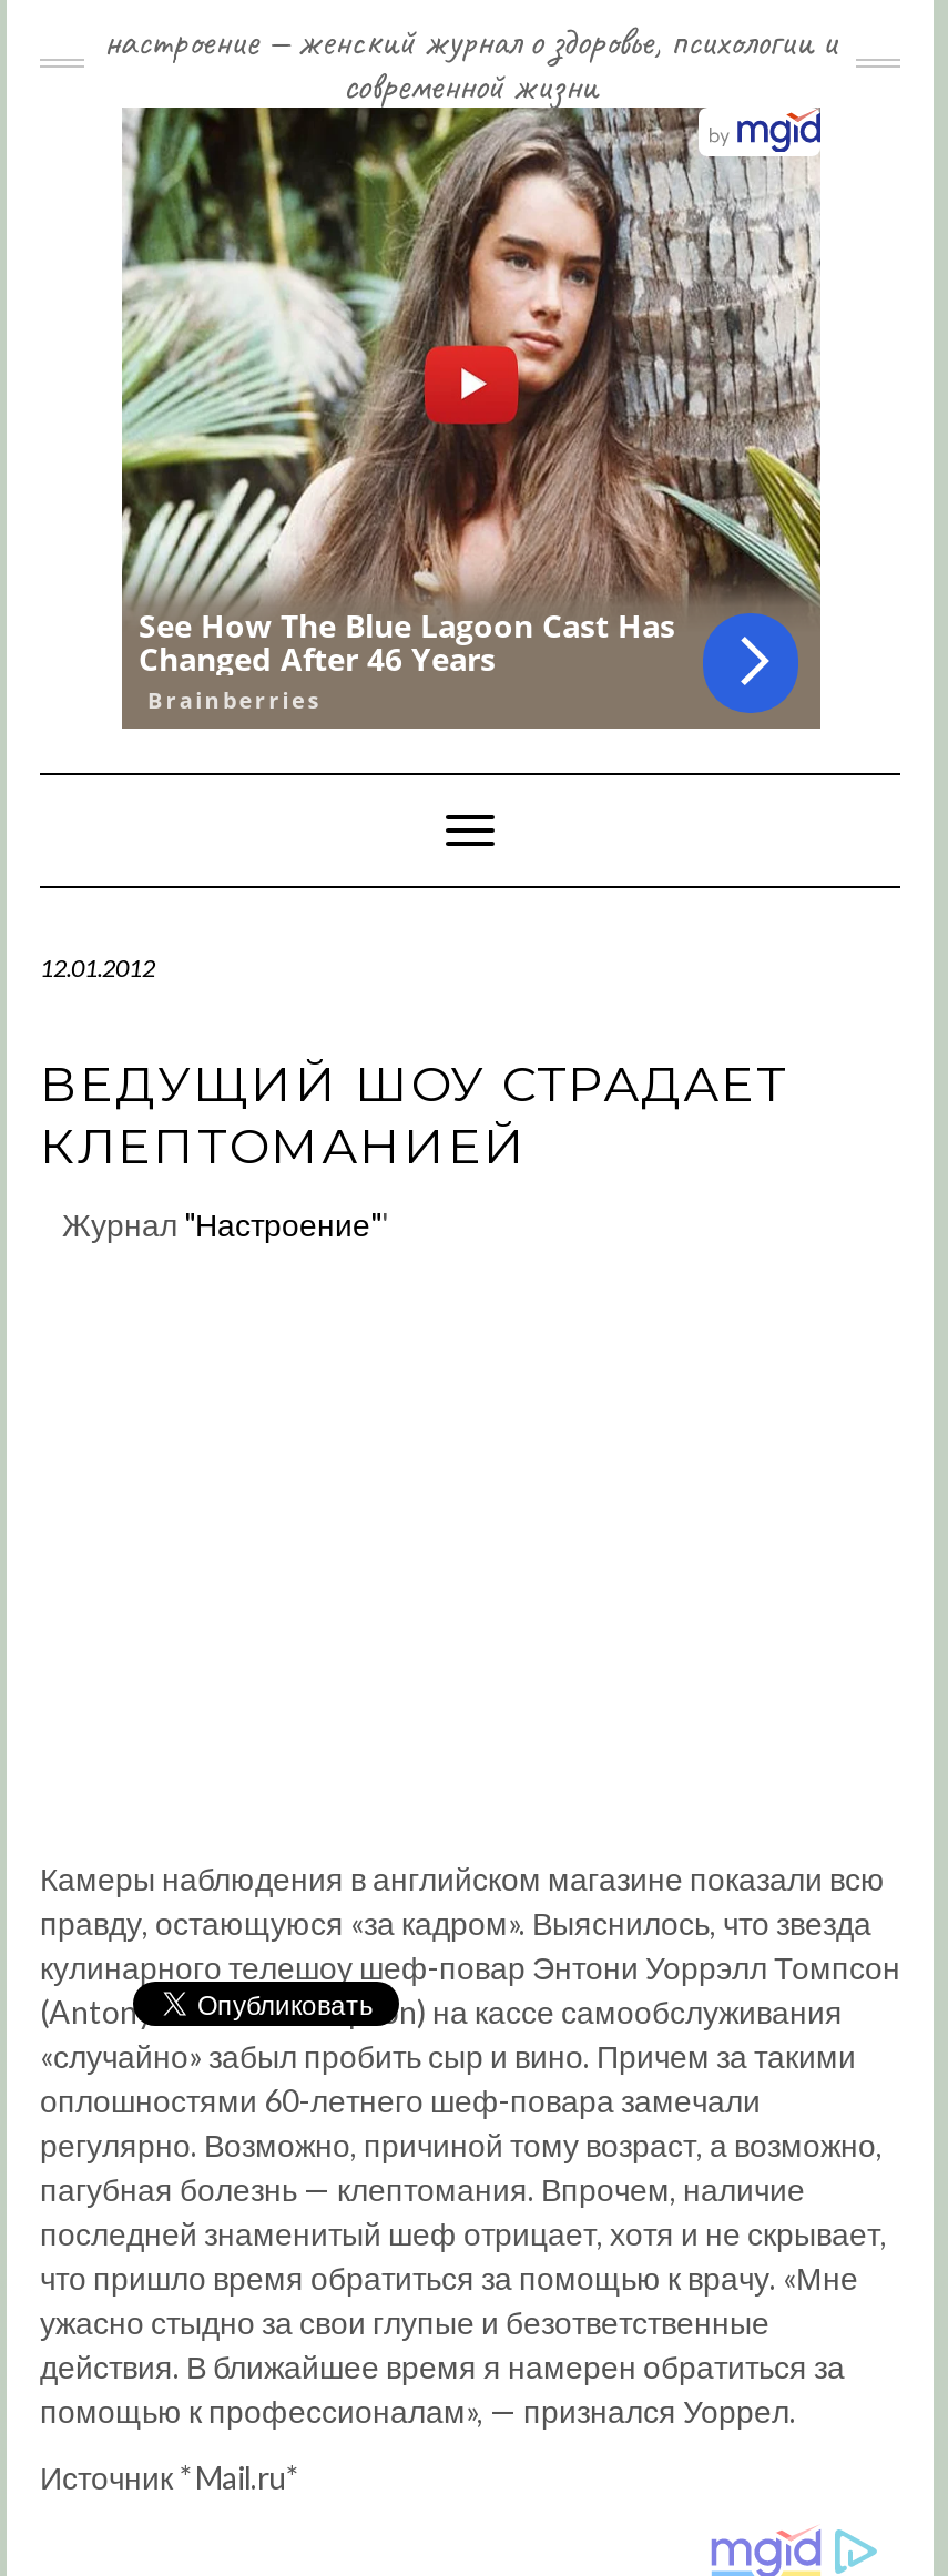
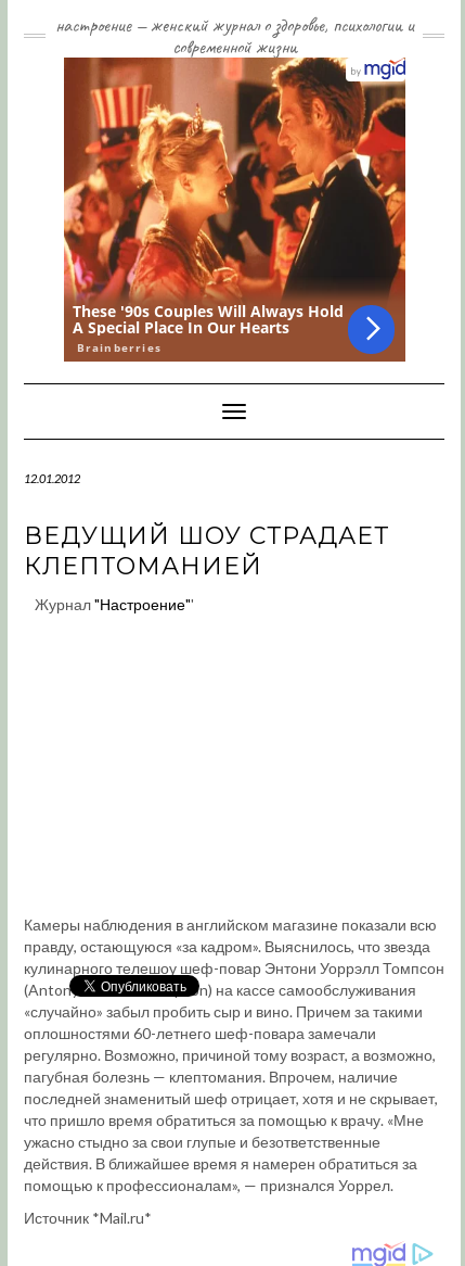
- [image]
+ [image]
